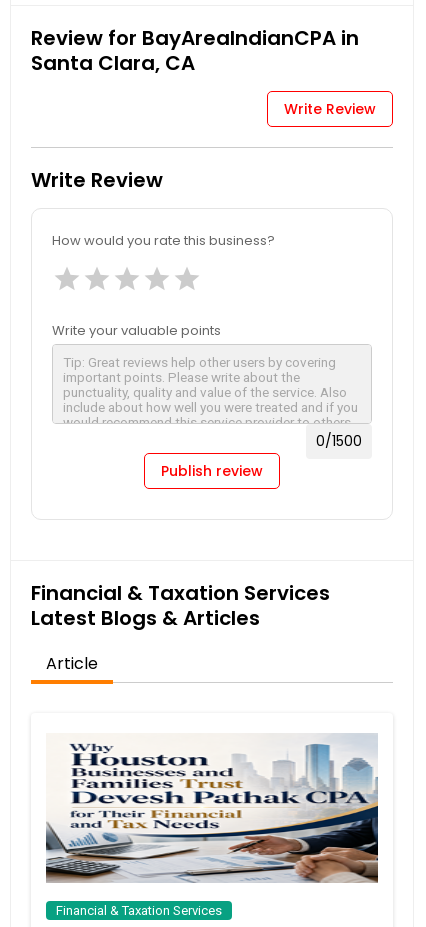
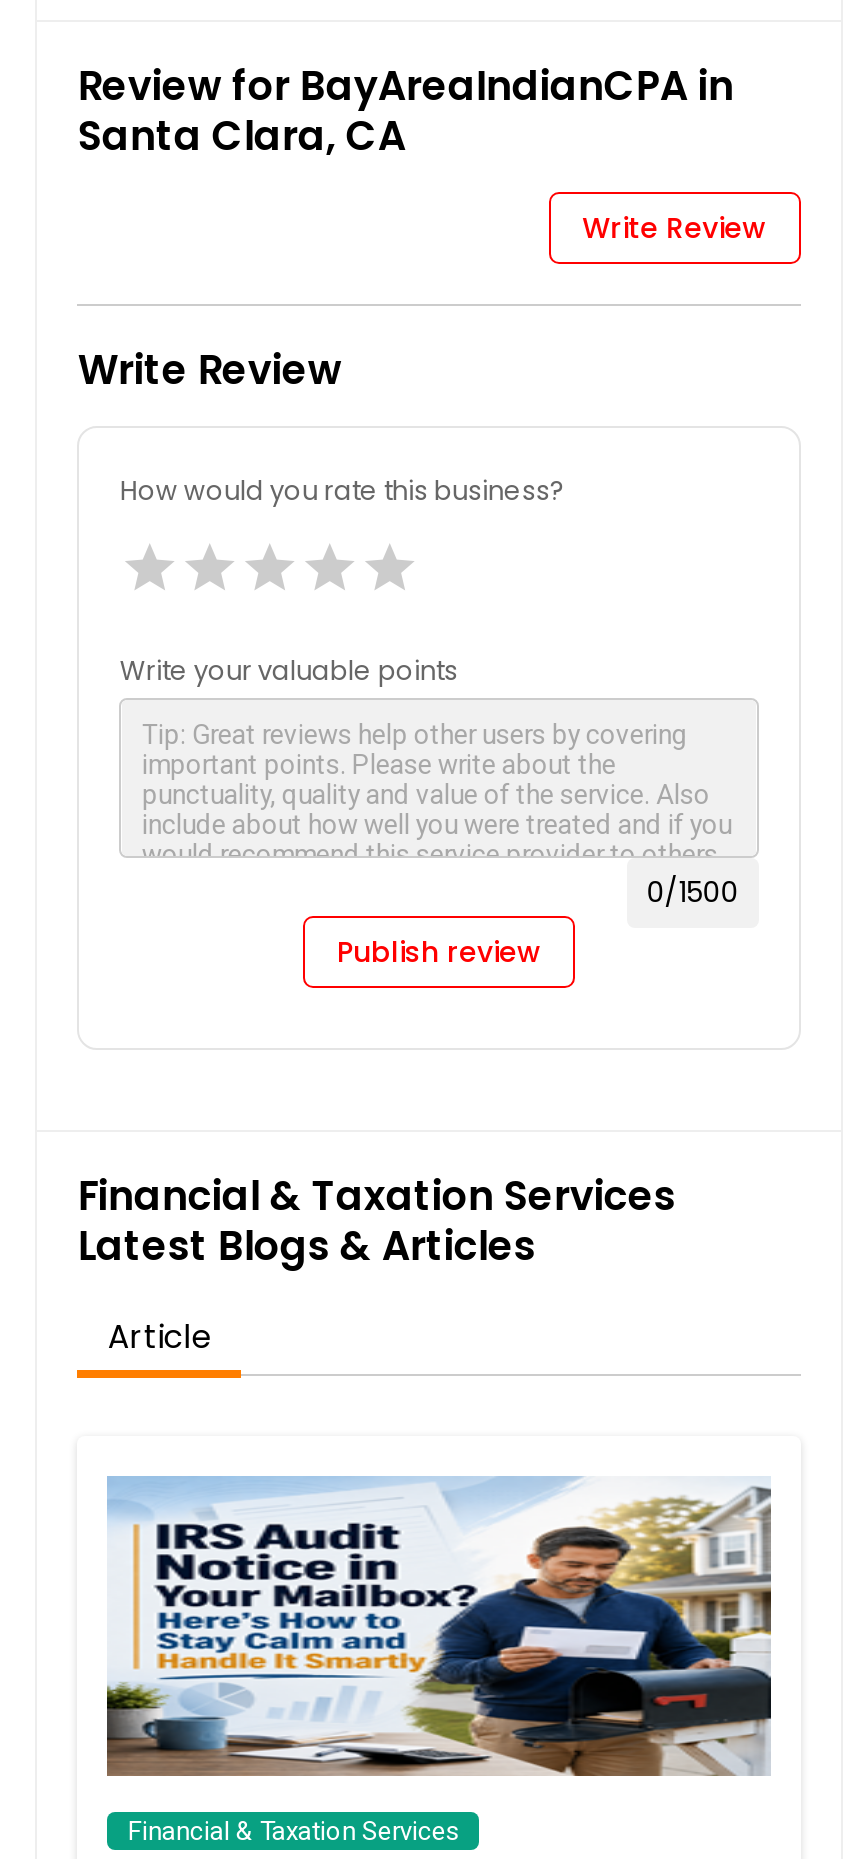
- [image]
+ [image]
